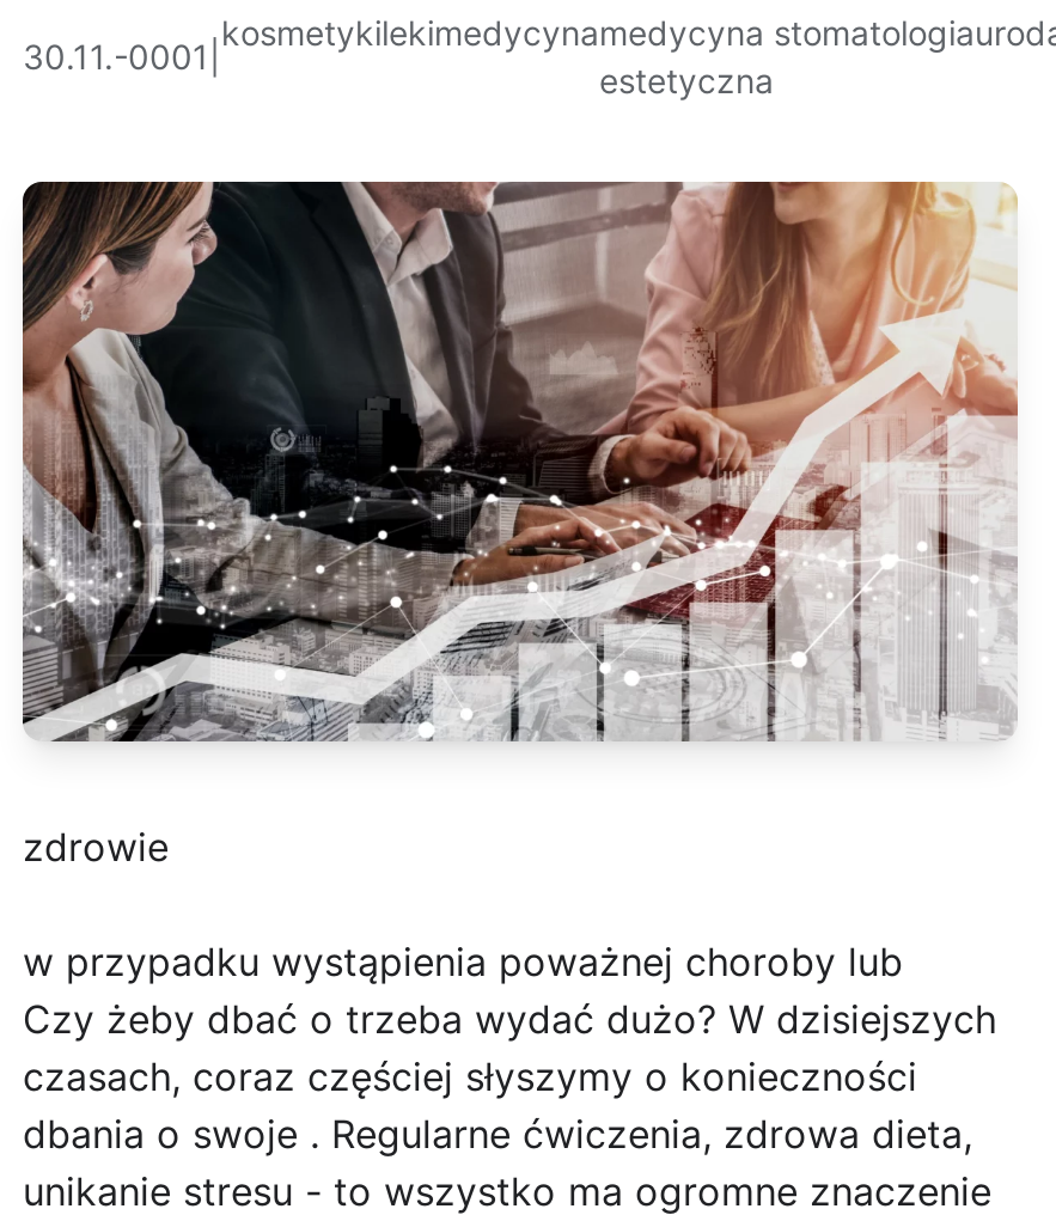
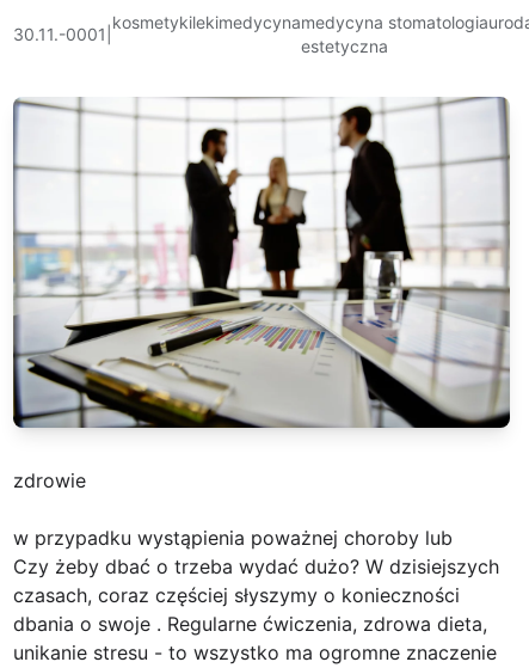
- [image]
+ [image]
